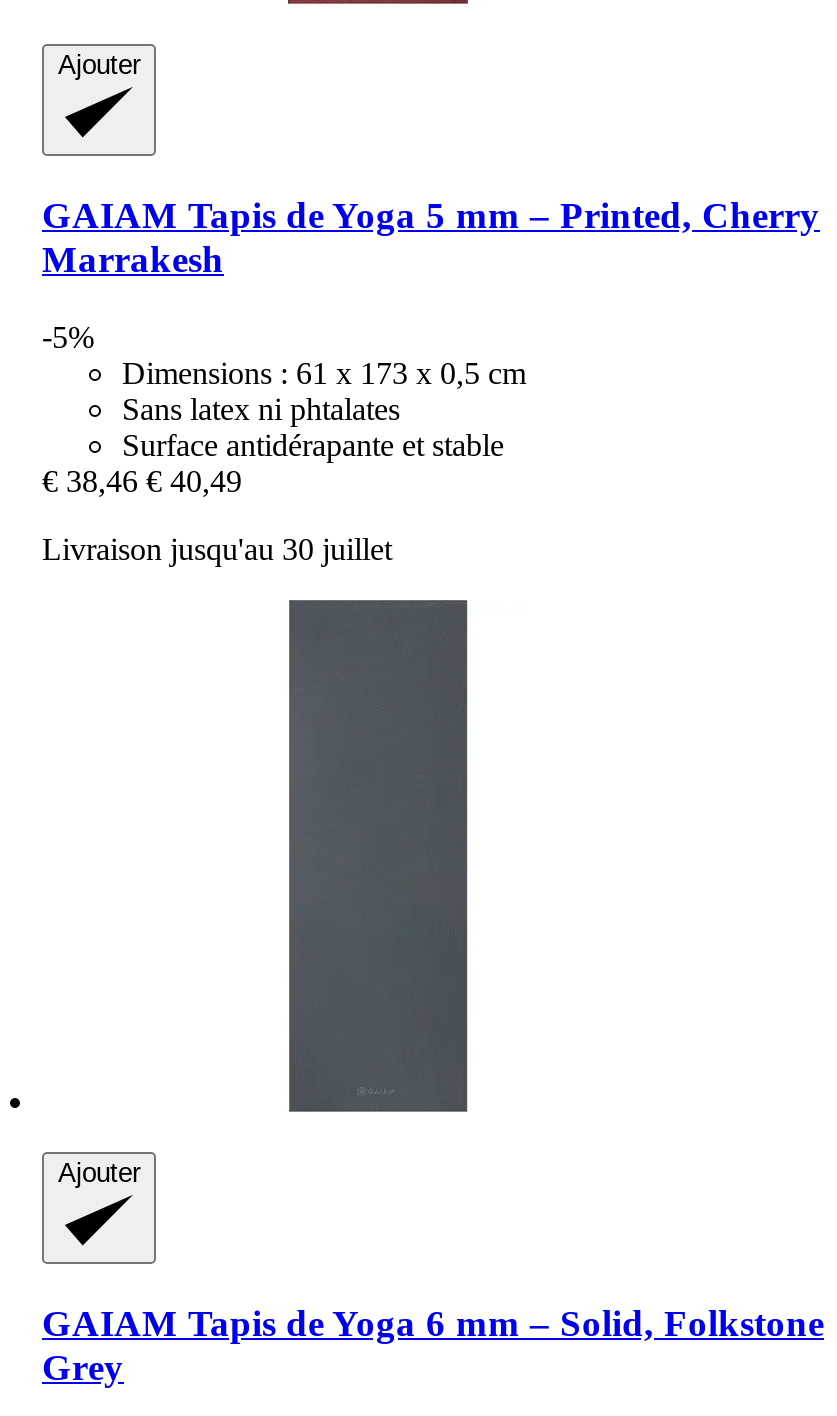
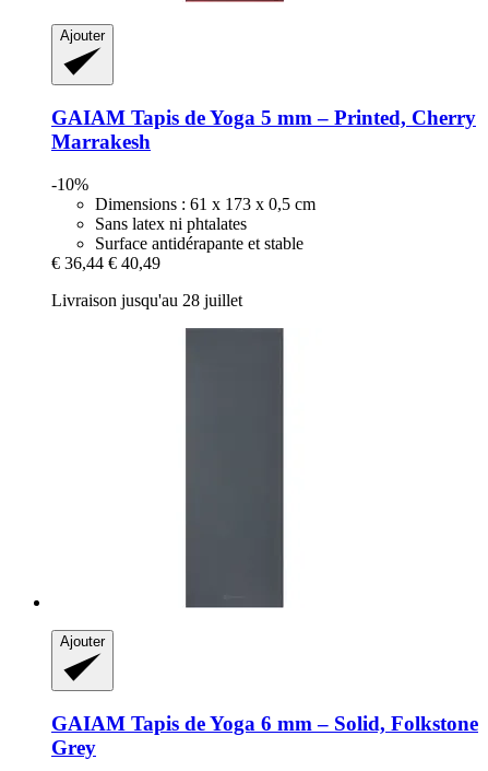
- -5%
+ -10%

- € 38,46 € 40,49
+ € 36,44 € 40,49

- Livraison jusqu'au 30 juillet
+ Livraison jusqu'au 28 juillet
